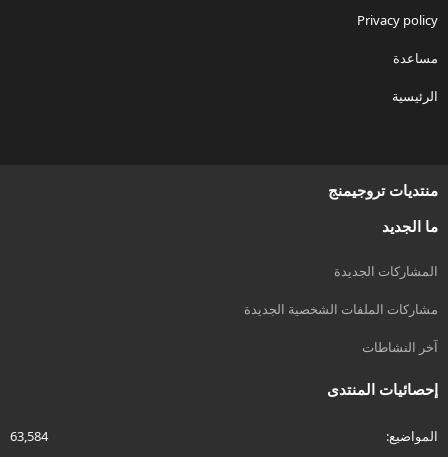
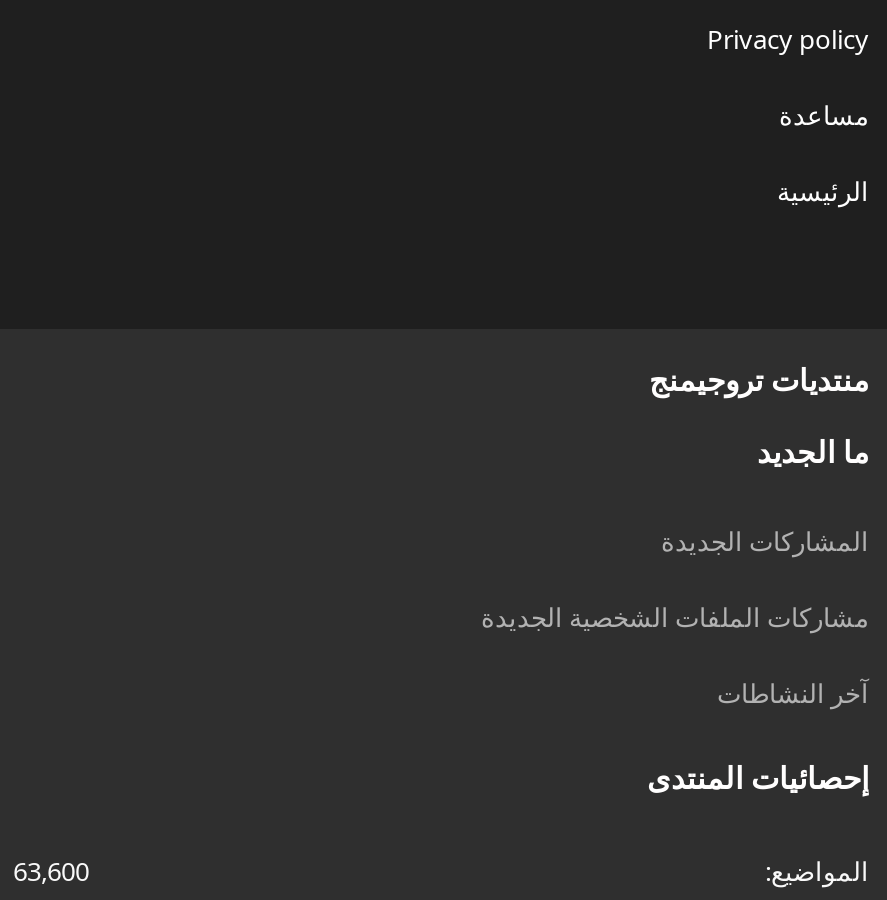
- 63,584
+ 63,600
